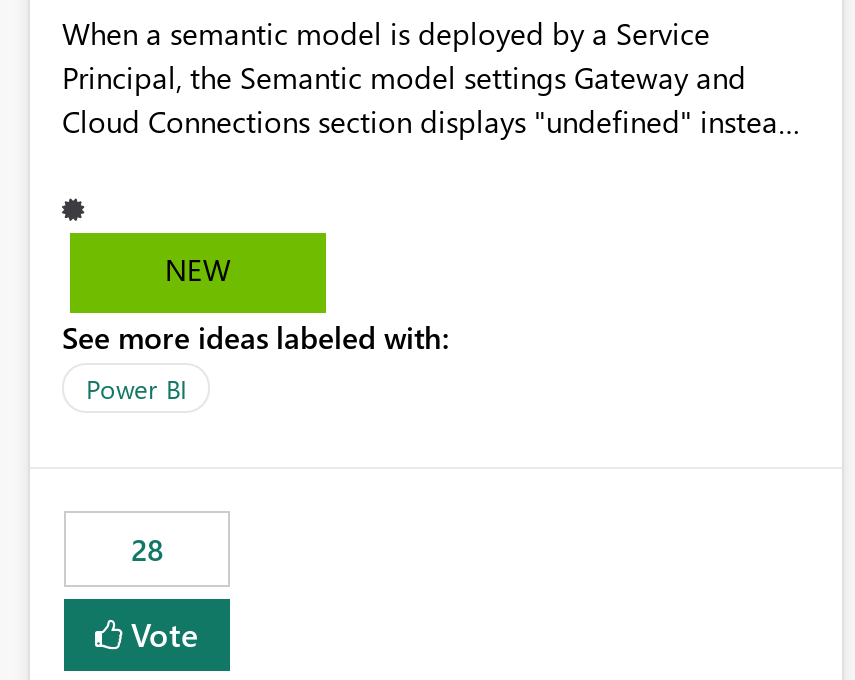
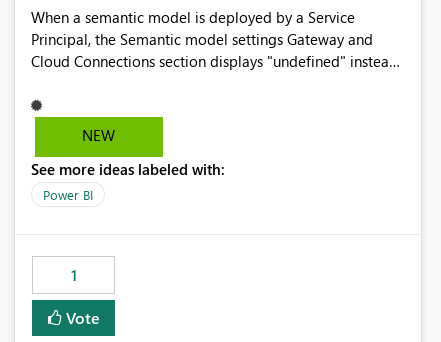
- 28
+ 1
